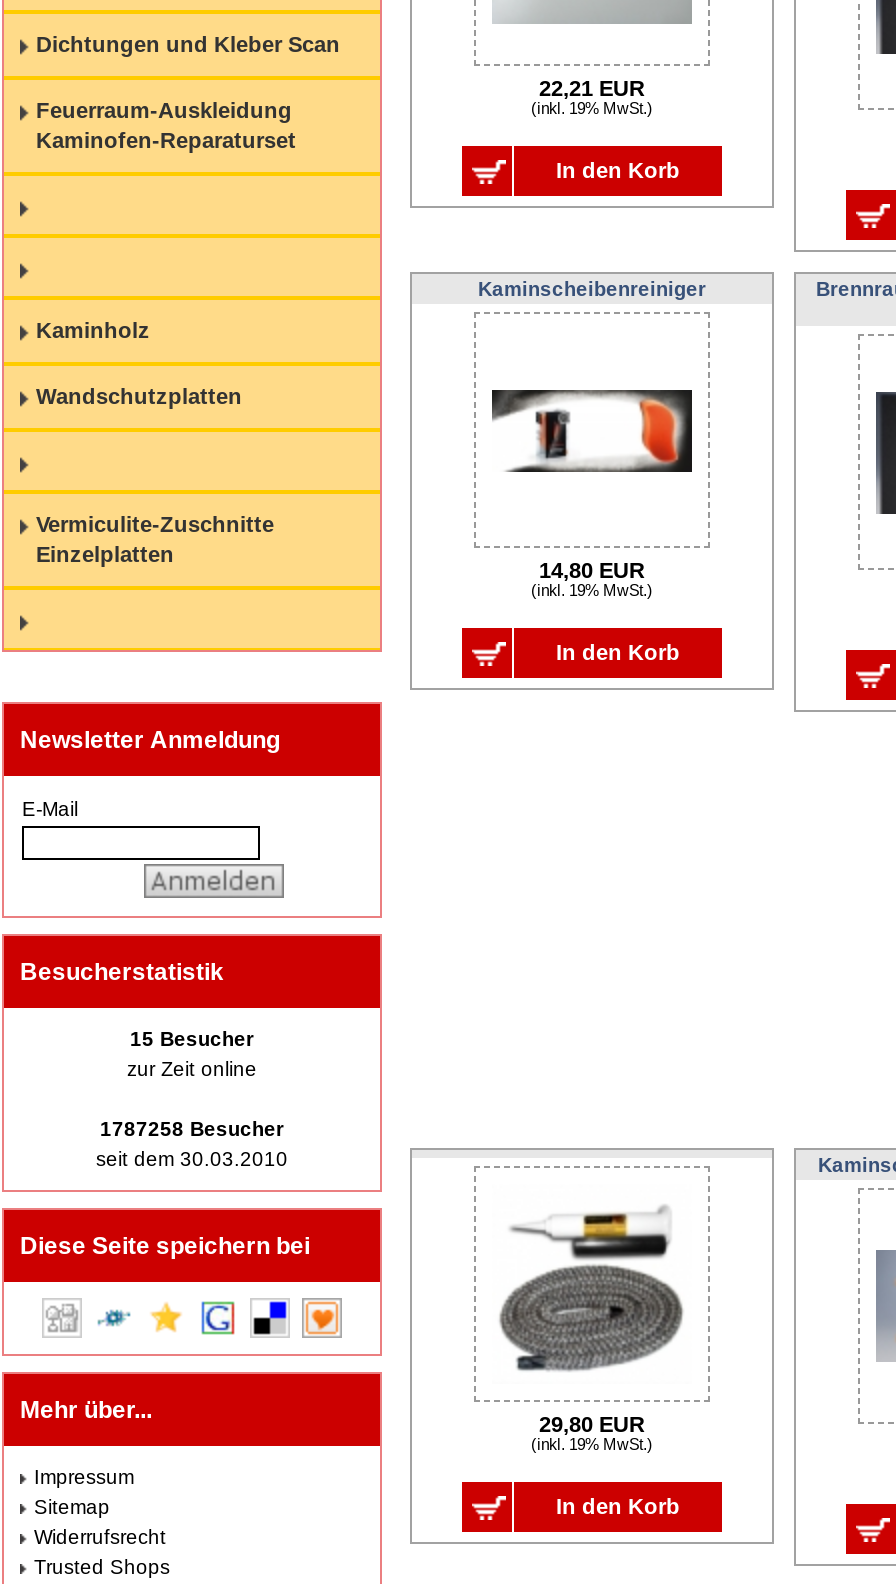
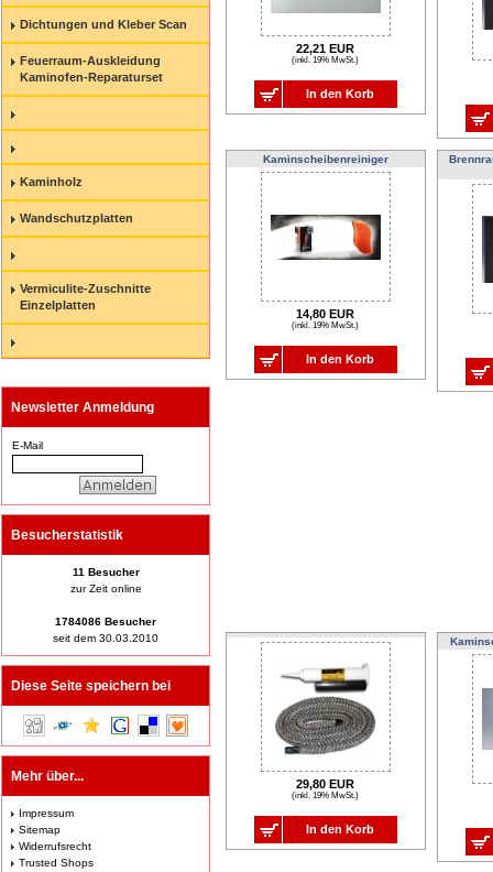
- 15 Besucher
+ 11 Besucher

- 1787258 Besucher
+ 1784086 Besucher
